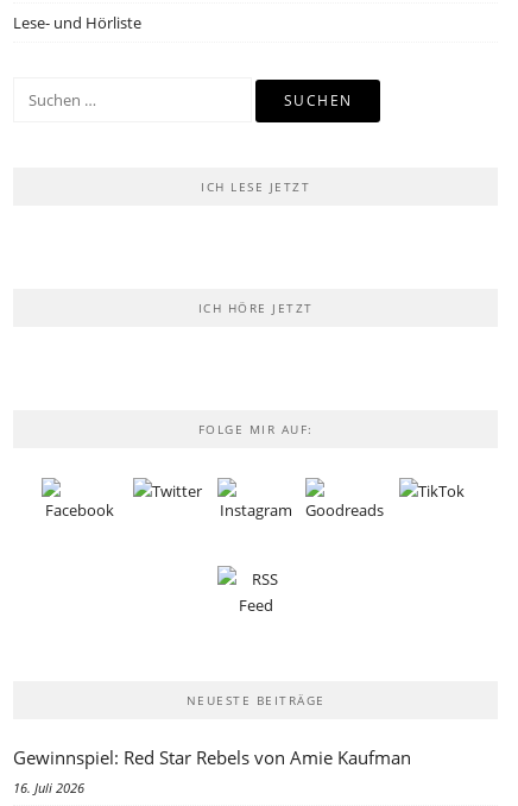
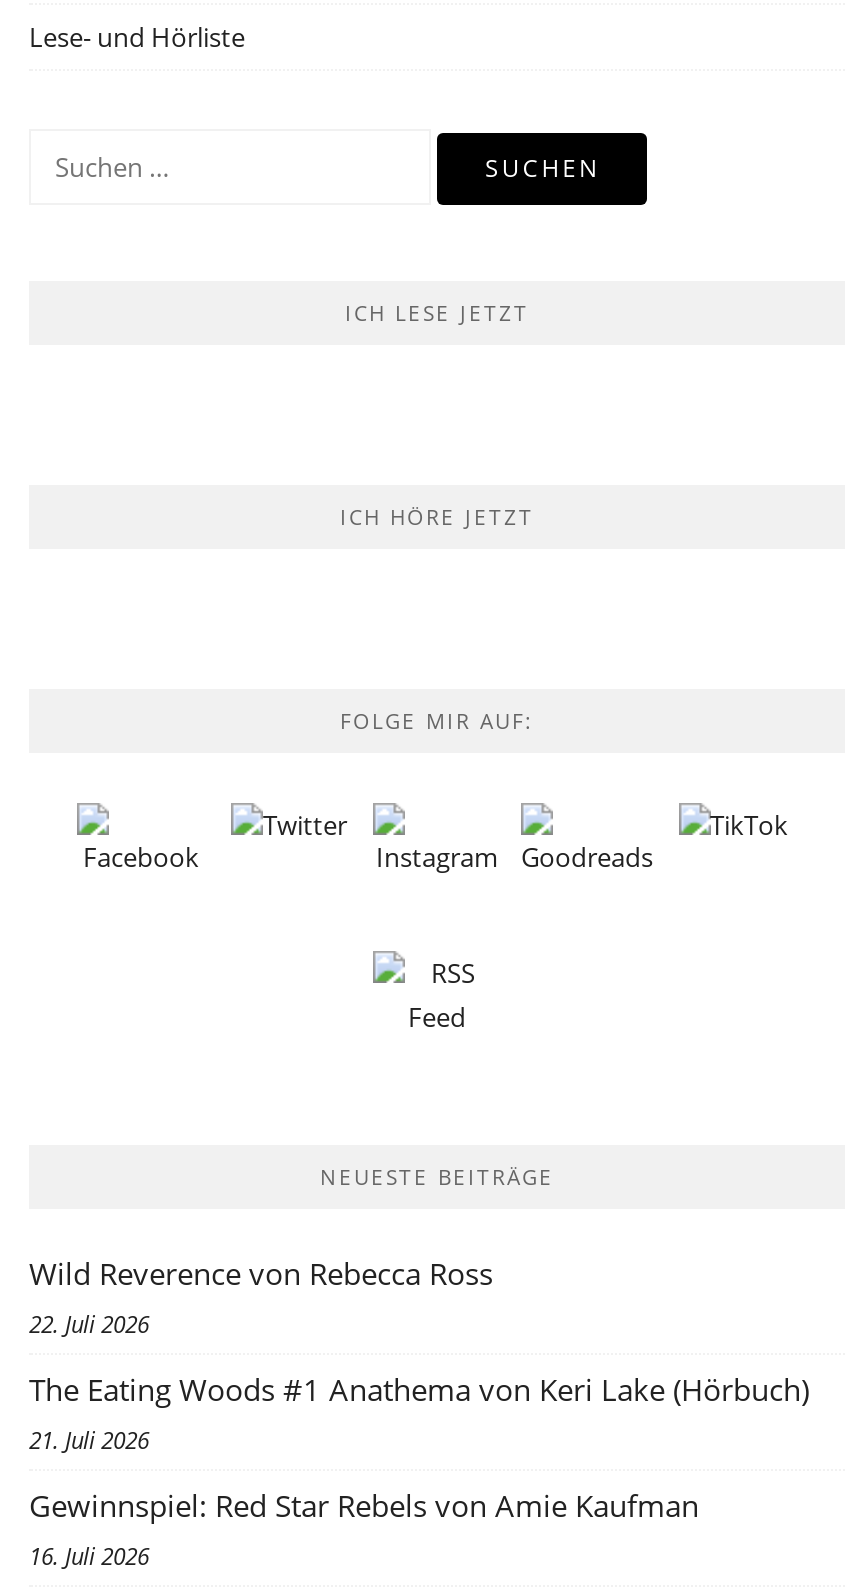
+ Wild Reverence von Rebecca Ross
+ 22. Juli 2026
+ The Eating Woods #1 Anathema von Keri Lake (Hörbuch)
+ 21. Juli 2026
